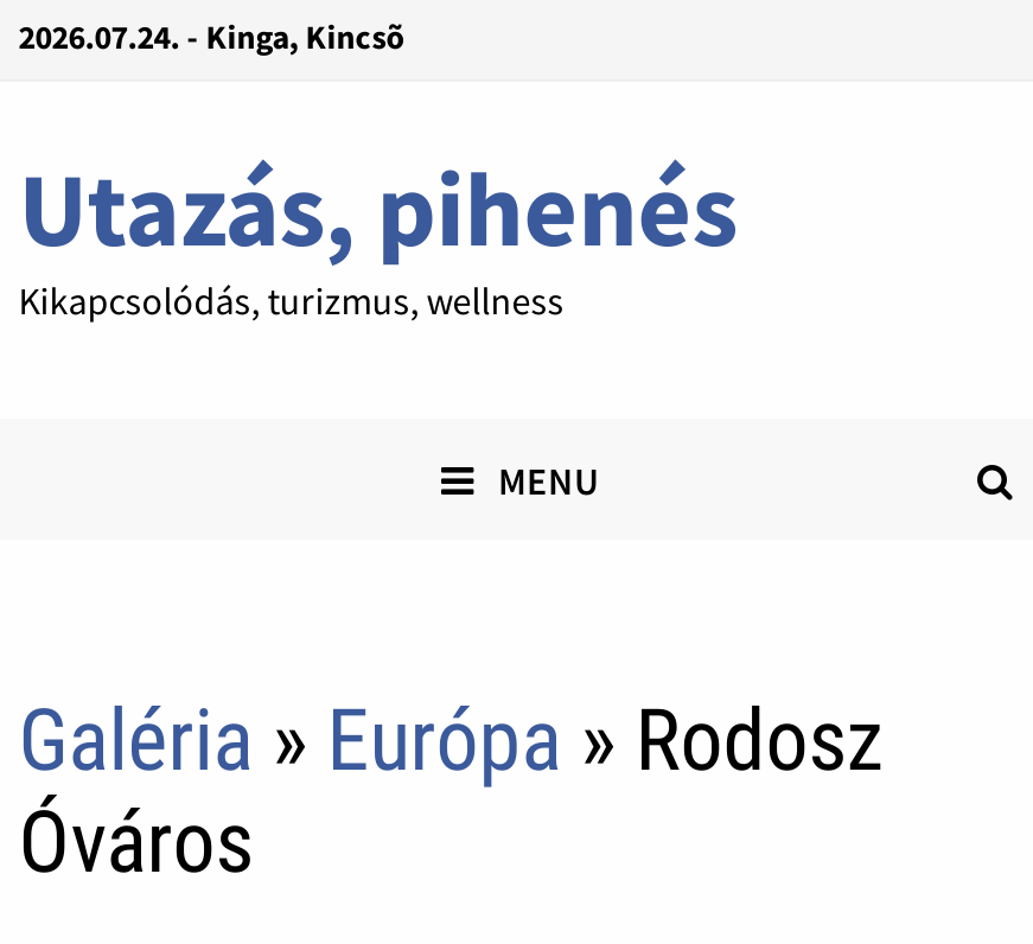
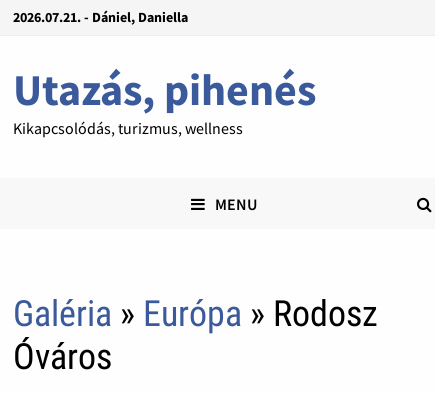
- 2026.07.24. - Kinga, Kincsõ
+ 2026.07.21. - Dániel, Daniella
